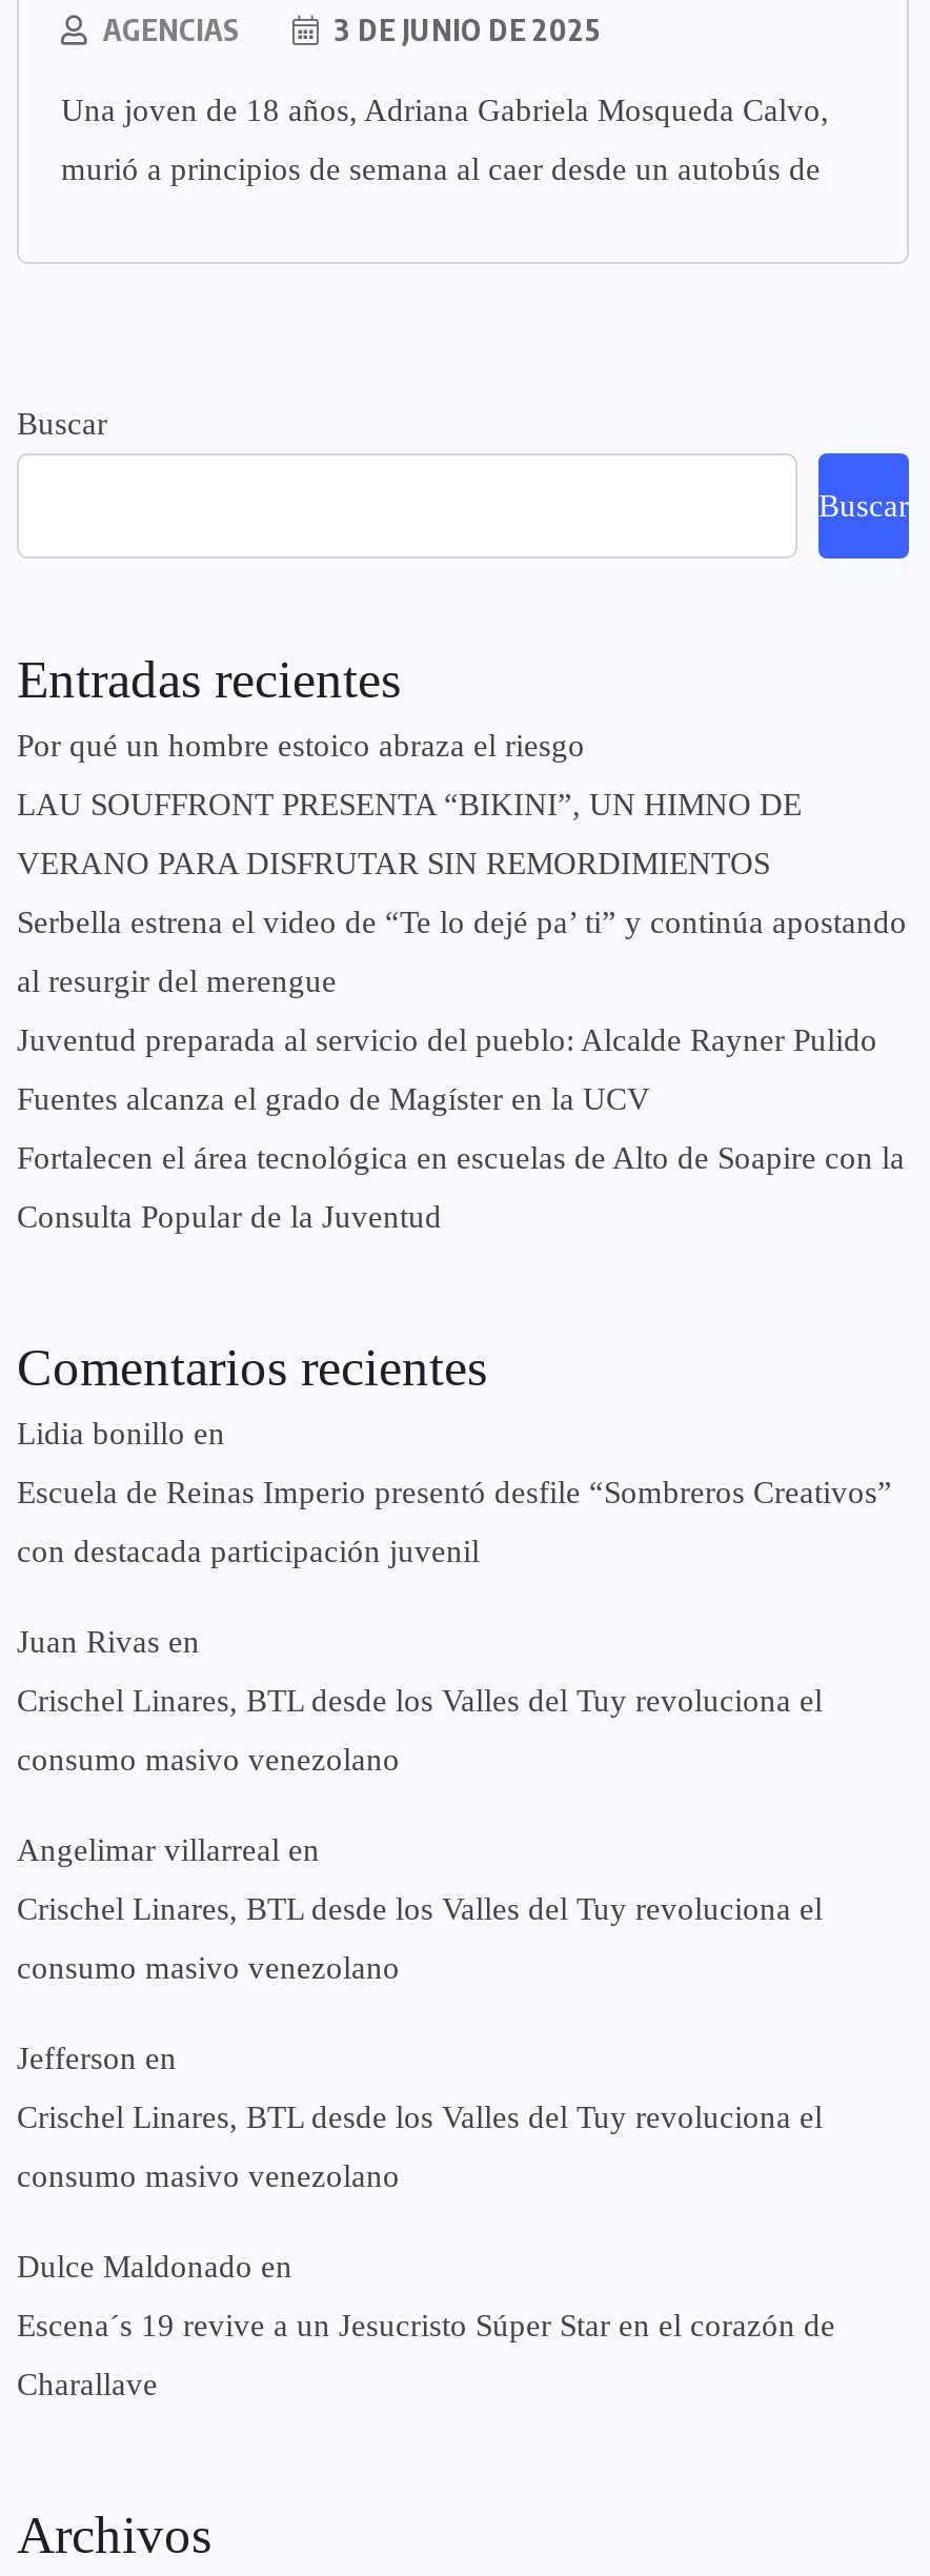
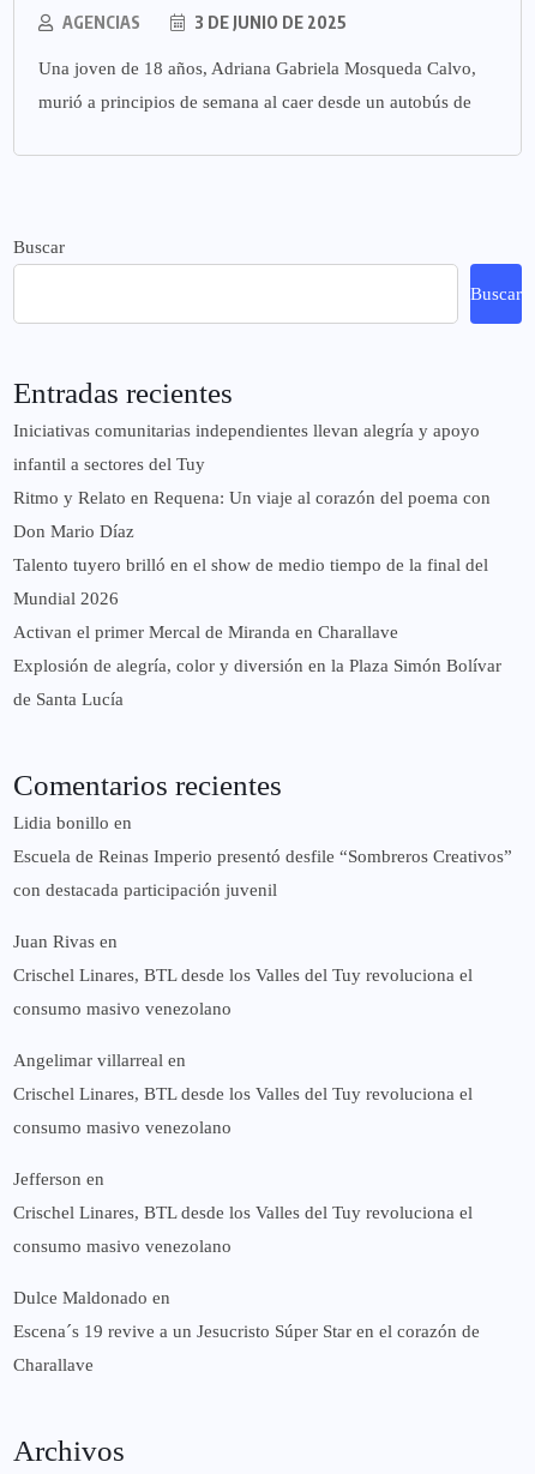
- Por qué un hombre estoico abraza el riesgo
+ Iniciativas comunitarias independientes llevan alegría y apoyo

- LAU SOUFFRONT PRESENTA “BIKINI”, UN HIMNO DE
+ infantil a sectores del Tuy

- VERANO PARA DISFRUTAR SIN REMORDIMIENTOS
+ Ritmo y Relato en Requena: Un viaje al corazón del poema con

- Serbella estrena el video de “Te lo dejé pa’ ti” y continúa apostando
+ Don Mario Díaz

- al resurgir del merengue
+ Talento tuyero brilló en el show de medio tiempo de la final del

- Juventud preparada al servicio del pueblo: Alcalde Rayner Pulido
+ Mundial 2026

- Fuentes alcanza el grado de Magíster en la UCV
+ Activan el primer Mercal de Miranda en Charallave

- Fortalecen el área tecnológica en escuelas de Alto de Soapire con la
+ Explosión de alegría, color y diversión en la Plaza Simón Bolívar

- Consulta Popular de la Juventud
+ de Santa Lucía
